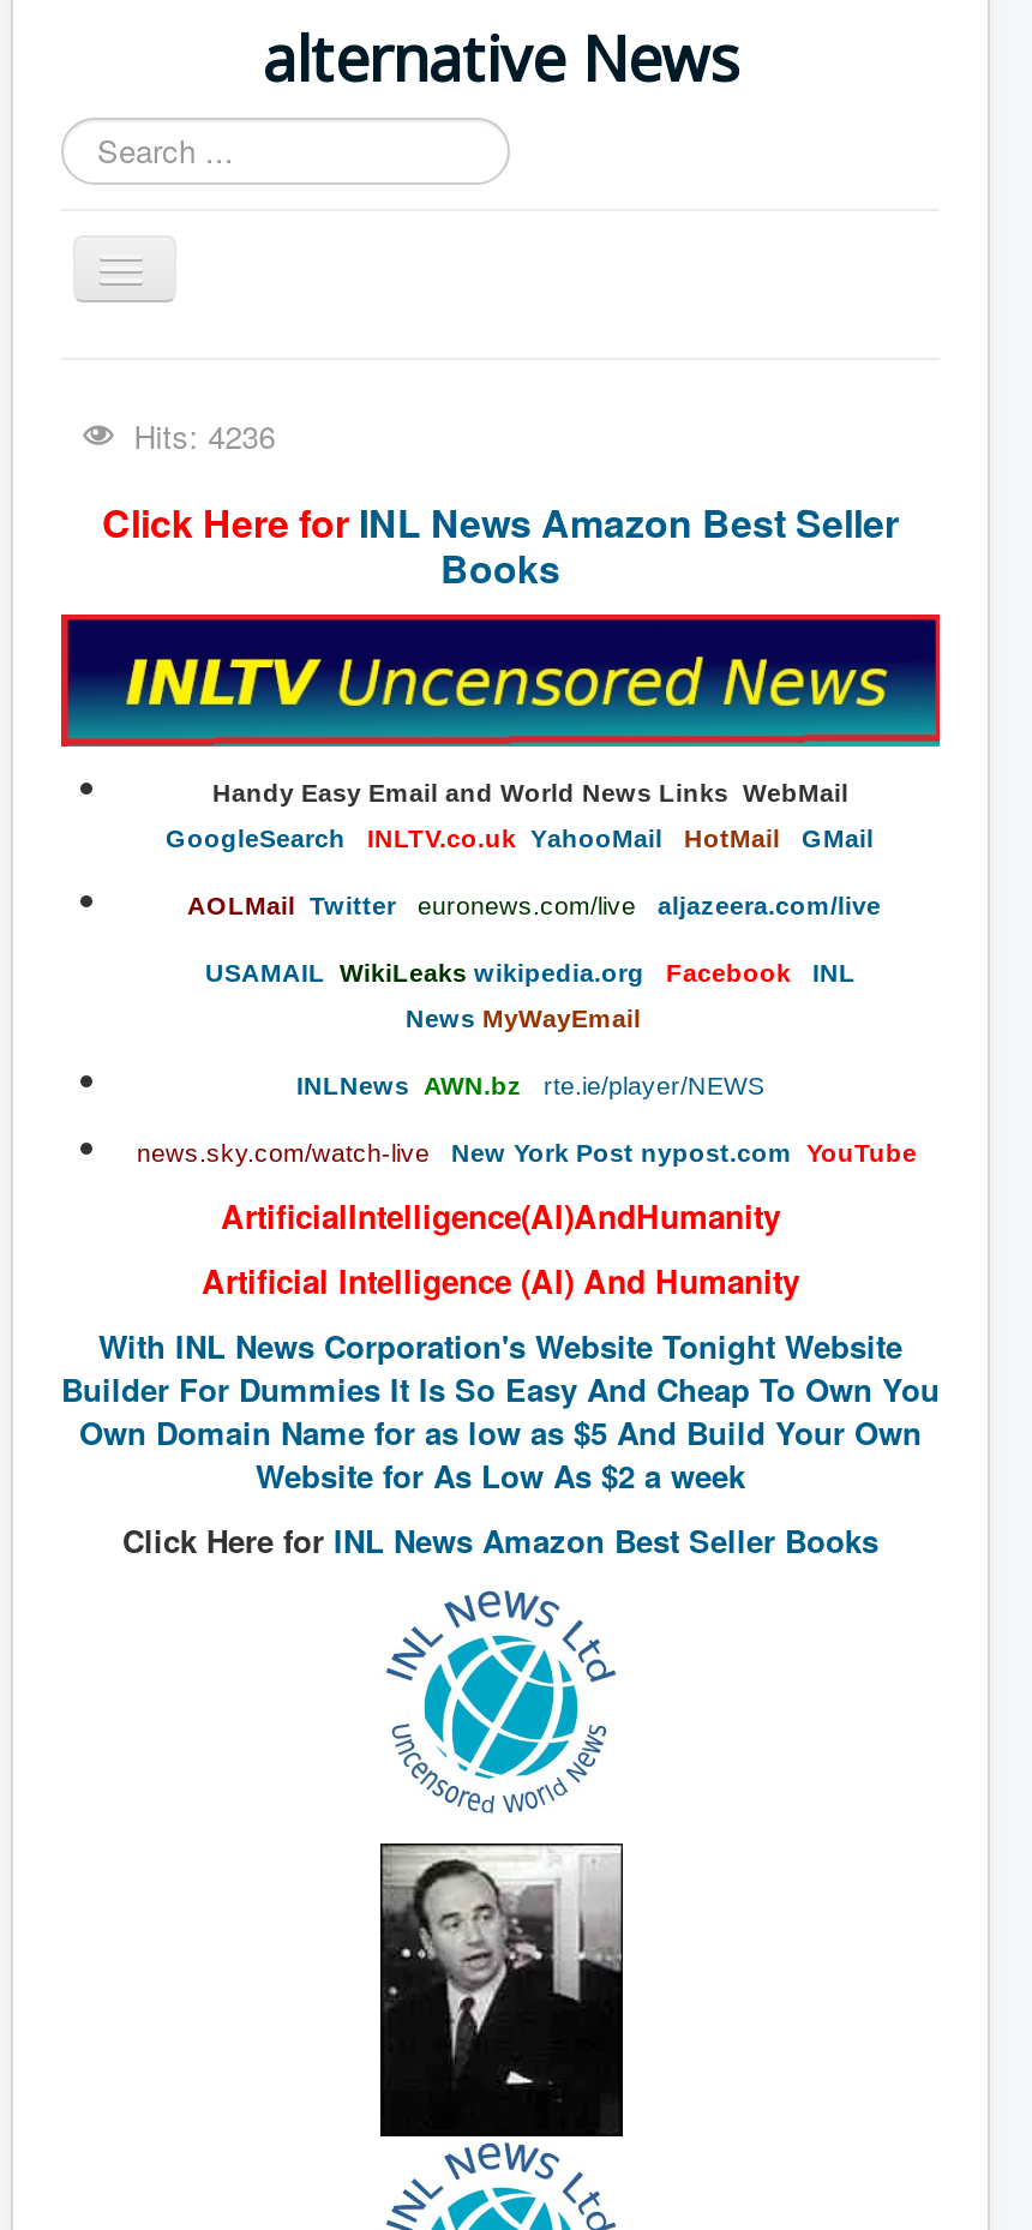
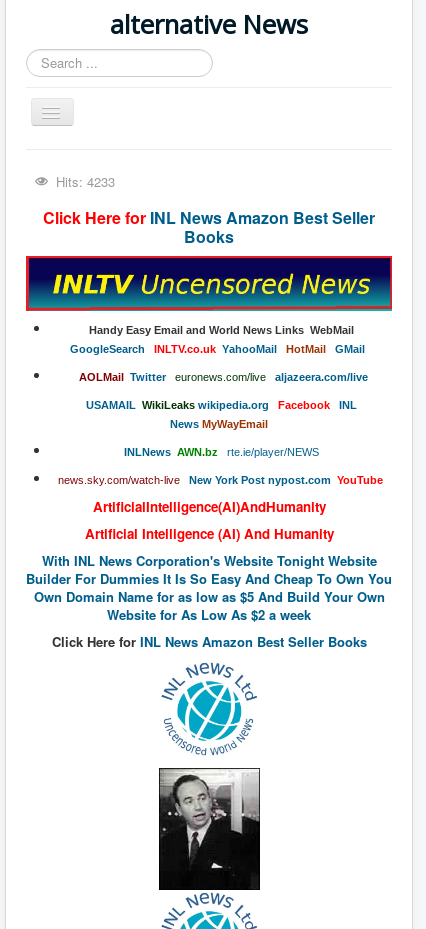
- Hits: 4236
+ Hits: 4233
